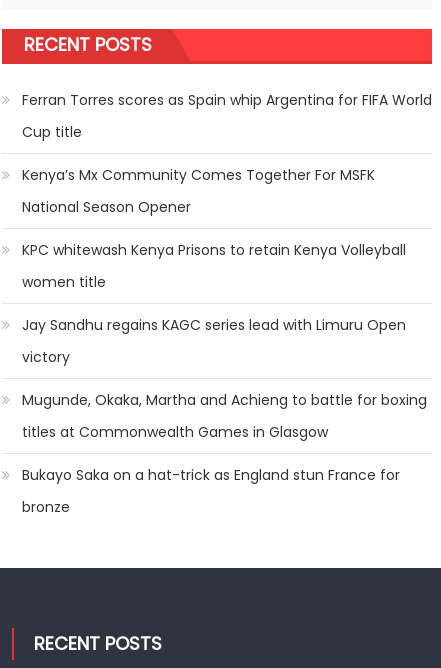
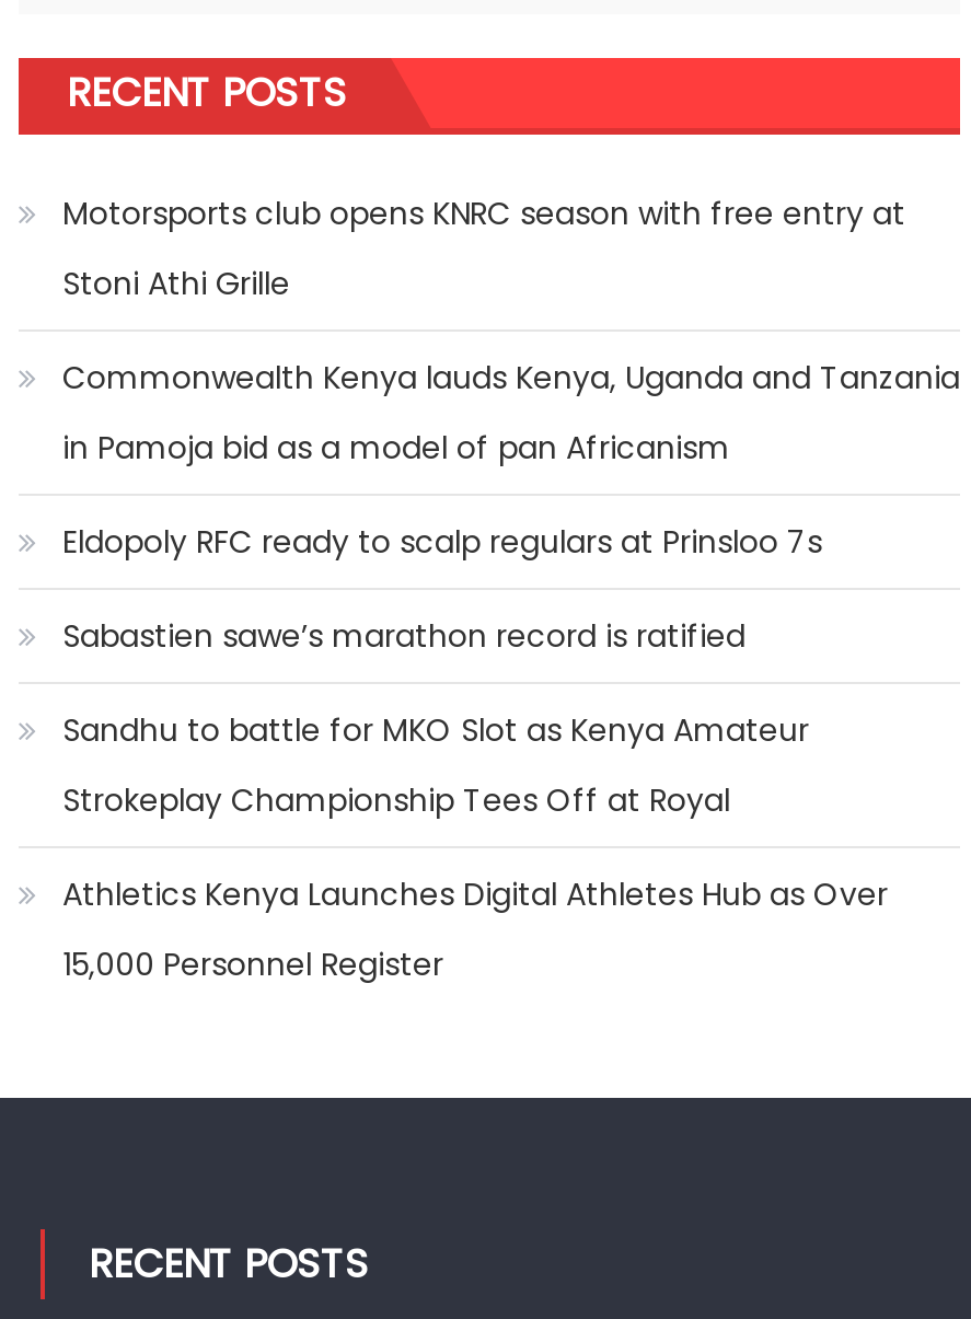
- Ferran Torres scores as Spain whip Argentina for FIFA World
- Cup title
- Kenya’s Mx Community Comes Together For MSFK
- National Season Opener
- KPC whitewash Kenya Prisons to retain Kenya Volleyball
- women title
- Jay Sandhu regains KAGC series lead with Limuru Open
- victory
- Mugunde, Okaka, Martha and Achieng to battle for boxing
- titles at Commonwealth Games in Glasgow
- Bukayo Saka on a hat-trick as England stun France for
- bronze
+ Motorsports club opens KNRC season with free entry at
+ Stoni Athi Grille
+ Commonwealth Kenya lauds Kenya, Uganda and Tanzania
+ in Pamoja bid as a model of pan Africanism
+ Eldopoly RFC ready to scalp regulars at Prinsloo 7s
+ Sabastien sawe’s marathon record is ratified
+ Sandhu to battle for MKO Slot as Kenya Amateur
+ Strokeplay Championship Tees Off at Royal
+ Athletics Kenya Launches Digital Athletes Hub as Over
+ 15,000 Personnel Register
